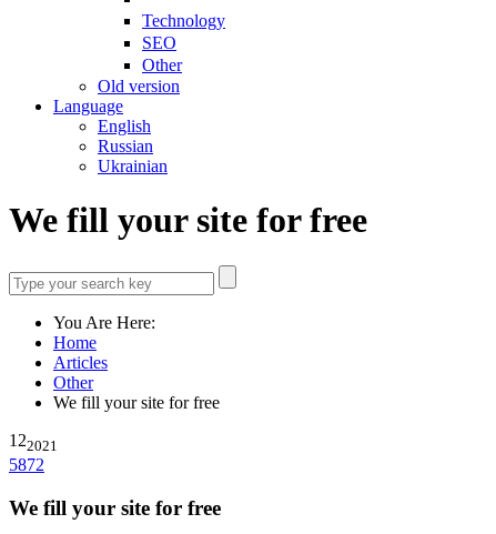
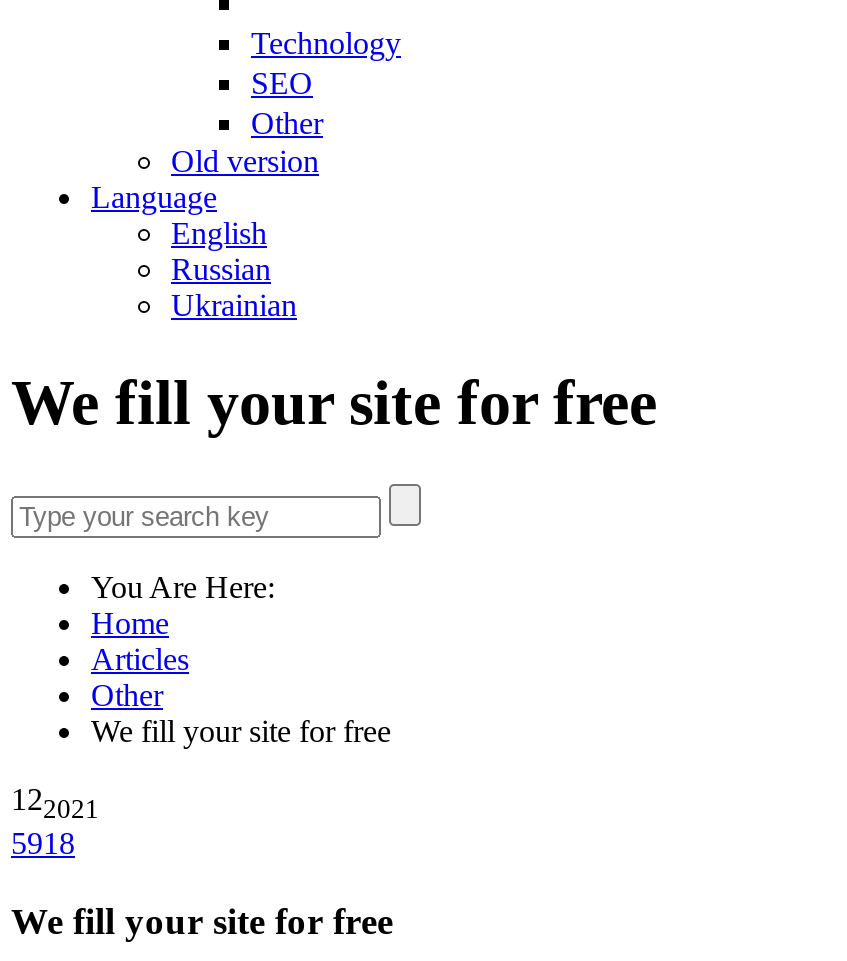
- 5872
+ 5918
